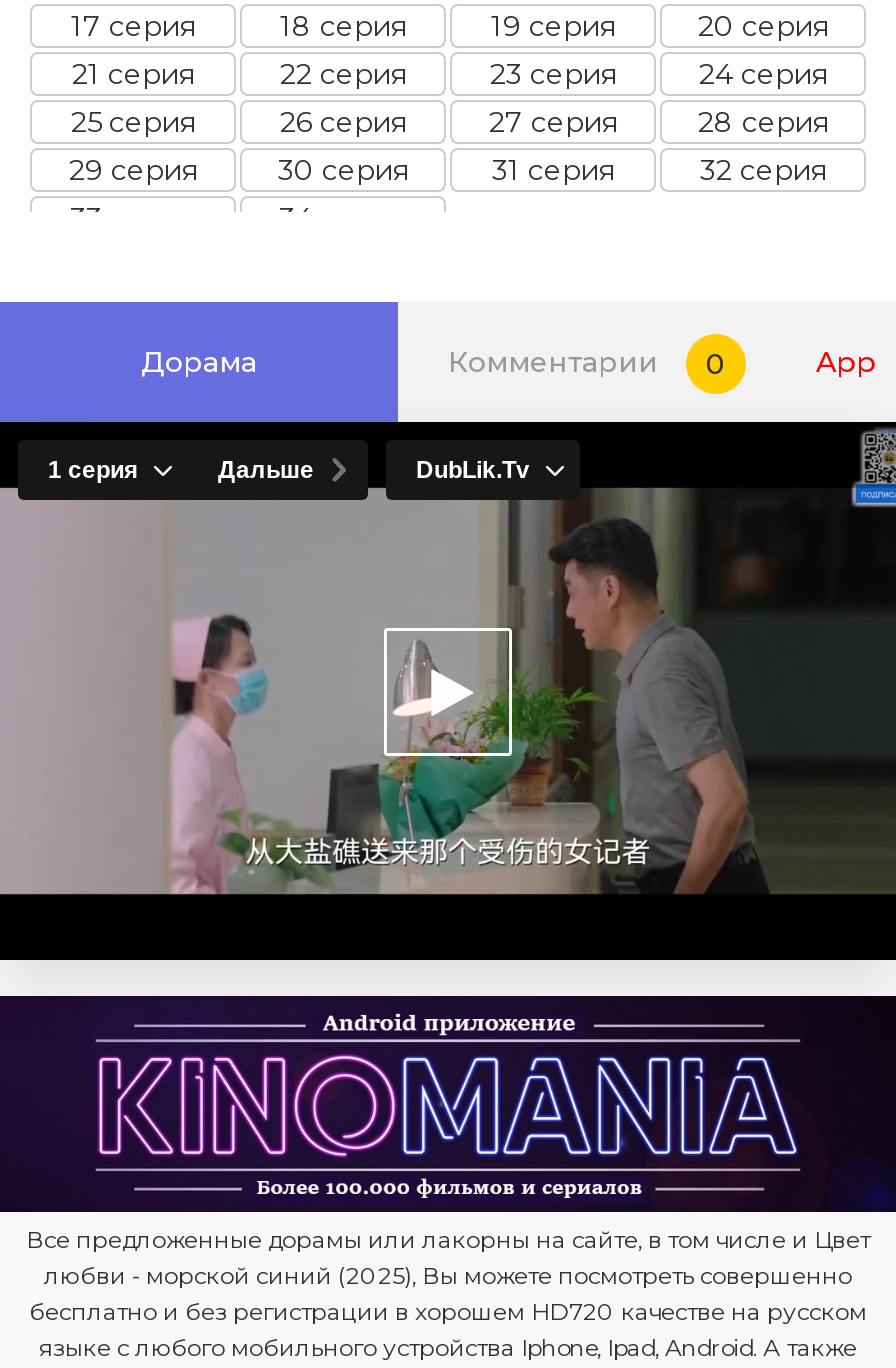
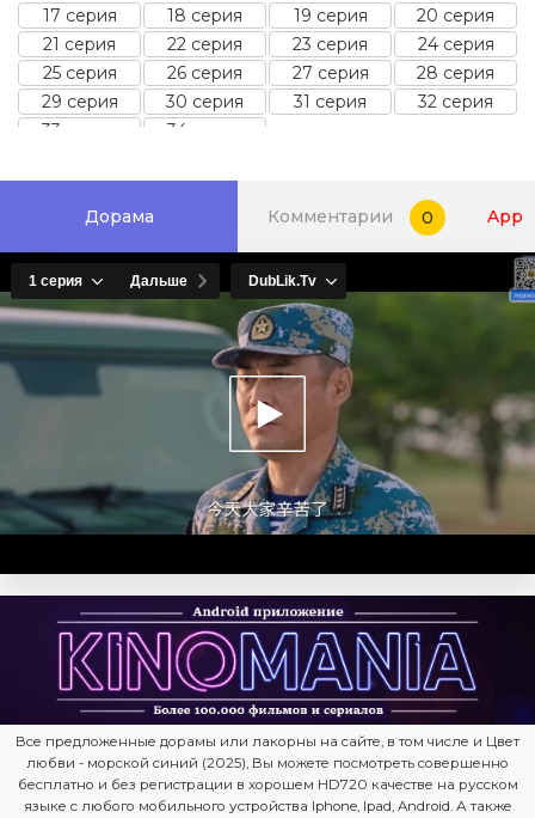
- [image]
+ [image]
